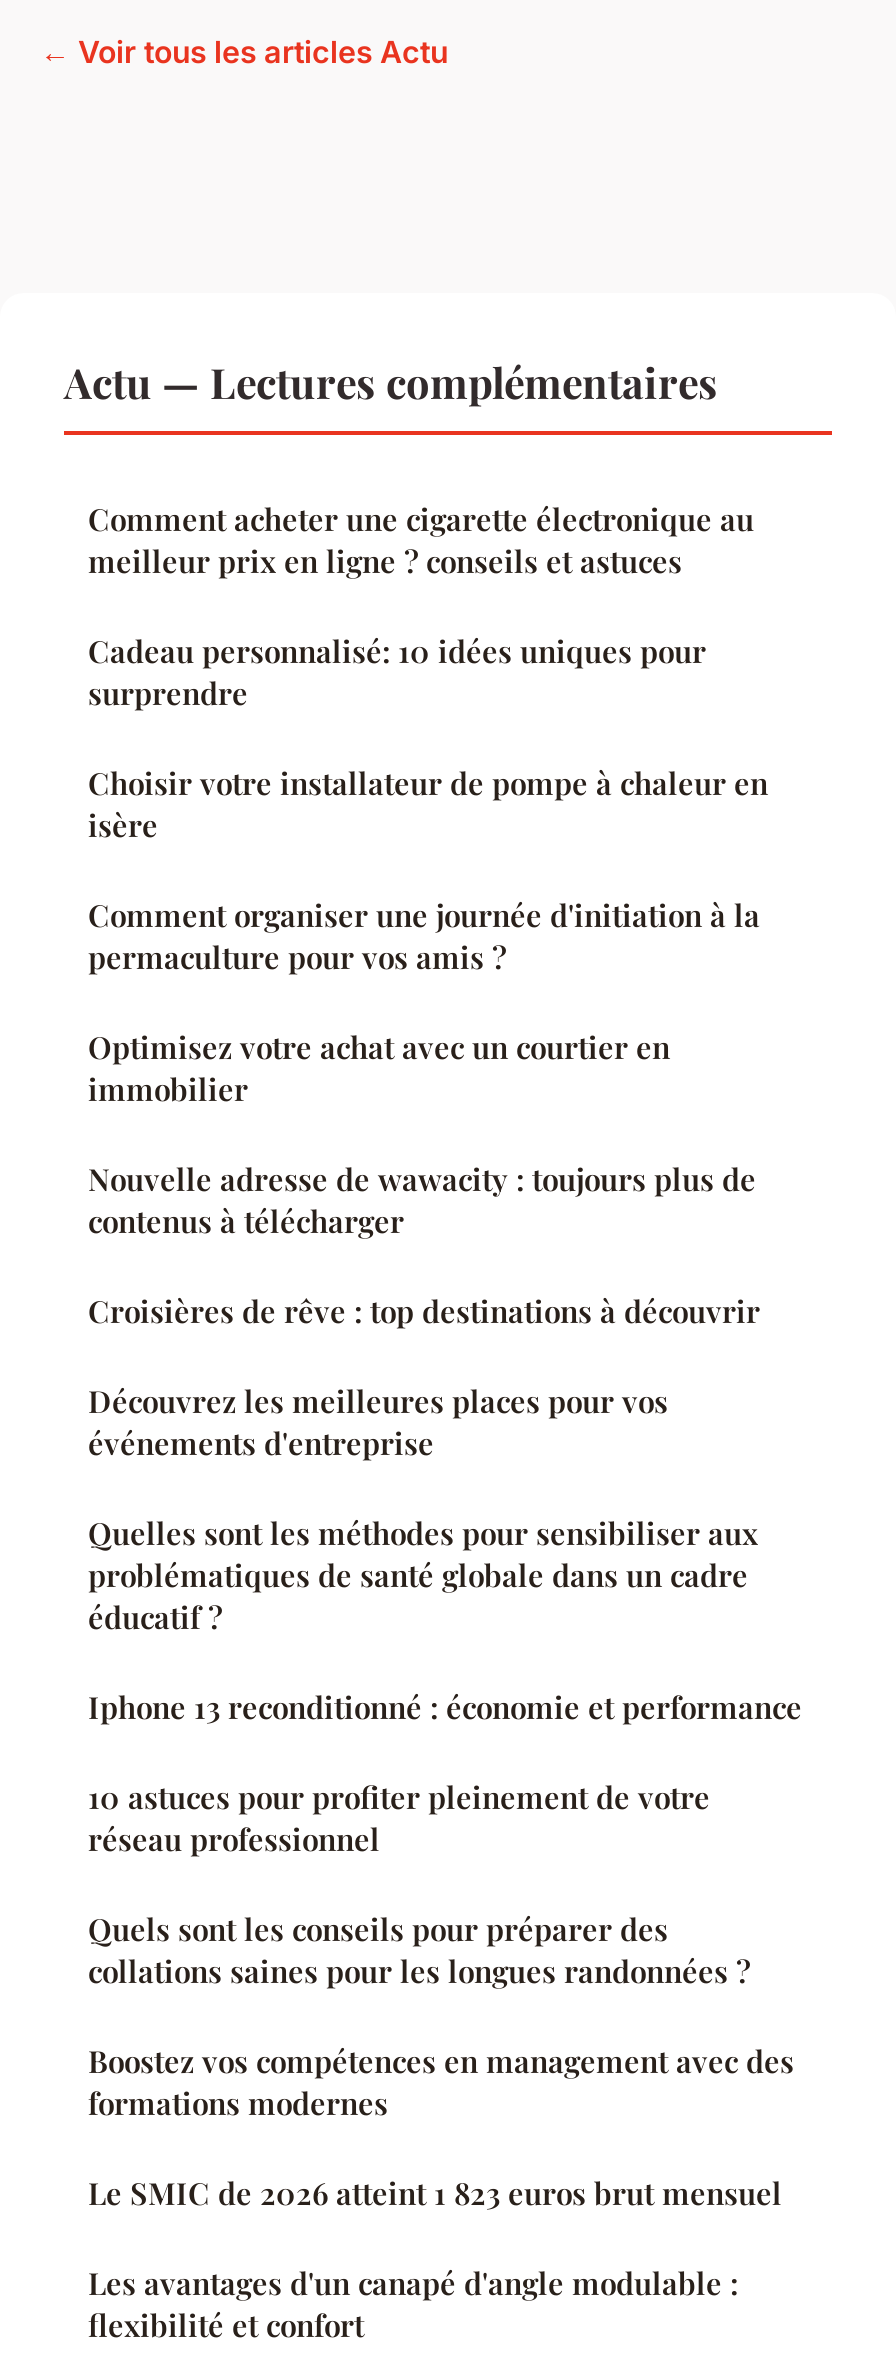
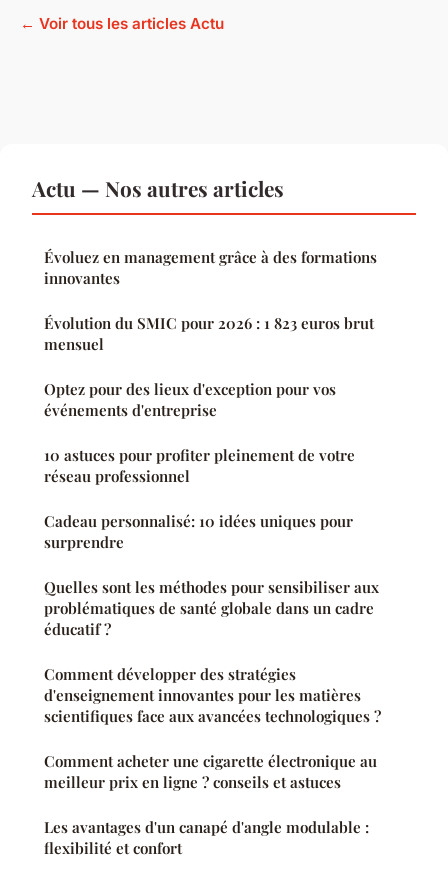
- Actu — Lectures complémentaires
+ Actu — Nos autres articles
+ Évoluez en management grâce à des formations
+ innovantes
+ Évolution du SMIC pour 2026 : 1 823 euros brut
+ mensuel
+ Optez pour des lieux d'exception pour vos

moved down: Comment acheter une cigarette électronique au | meilleur prix en ligne ? conseils et astuces

moved down: Cadeau personnalisé: 10 idées uniques pour | surprendre

- Choisir votre installateur de pompe à chaleur en
- isère
- Comment organiser une journée d'initiation à la
- permaculture pour vos amis ?
- Optimisez votre achat avec un courtier en
- immobilier
- Nouvelle adresse de wawacity : toujours plus de
- contenus à télécharger
- Croisières de rêve : top destinations à découvrir
- Découvrez les meilleures places pour vos

moved up: événements d'entreprise

- Iphone 13 reconditionné : économie et performance
- Quels sont les conseils pour préparer des
- collations saines pour les longues randonnées ?
- Boostez vos compétences en management avec des
- formations modernes
- Le SMIC de 2026 atteint 1 823 euros brut mensuel
+ Comment développer des stratégies
+ d'enseignement innovantes pour les matières
+ scientifiques face aux avancées technologiques ?

moved up: 10 astuces pour profiter pleinement de votre | réseau professionnel
